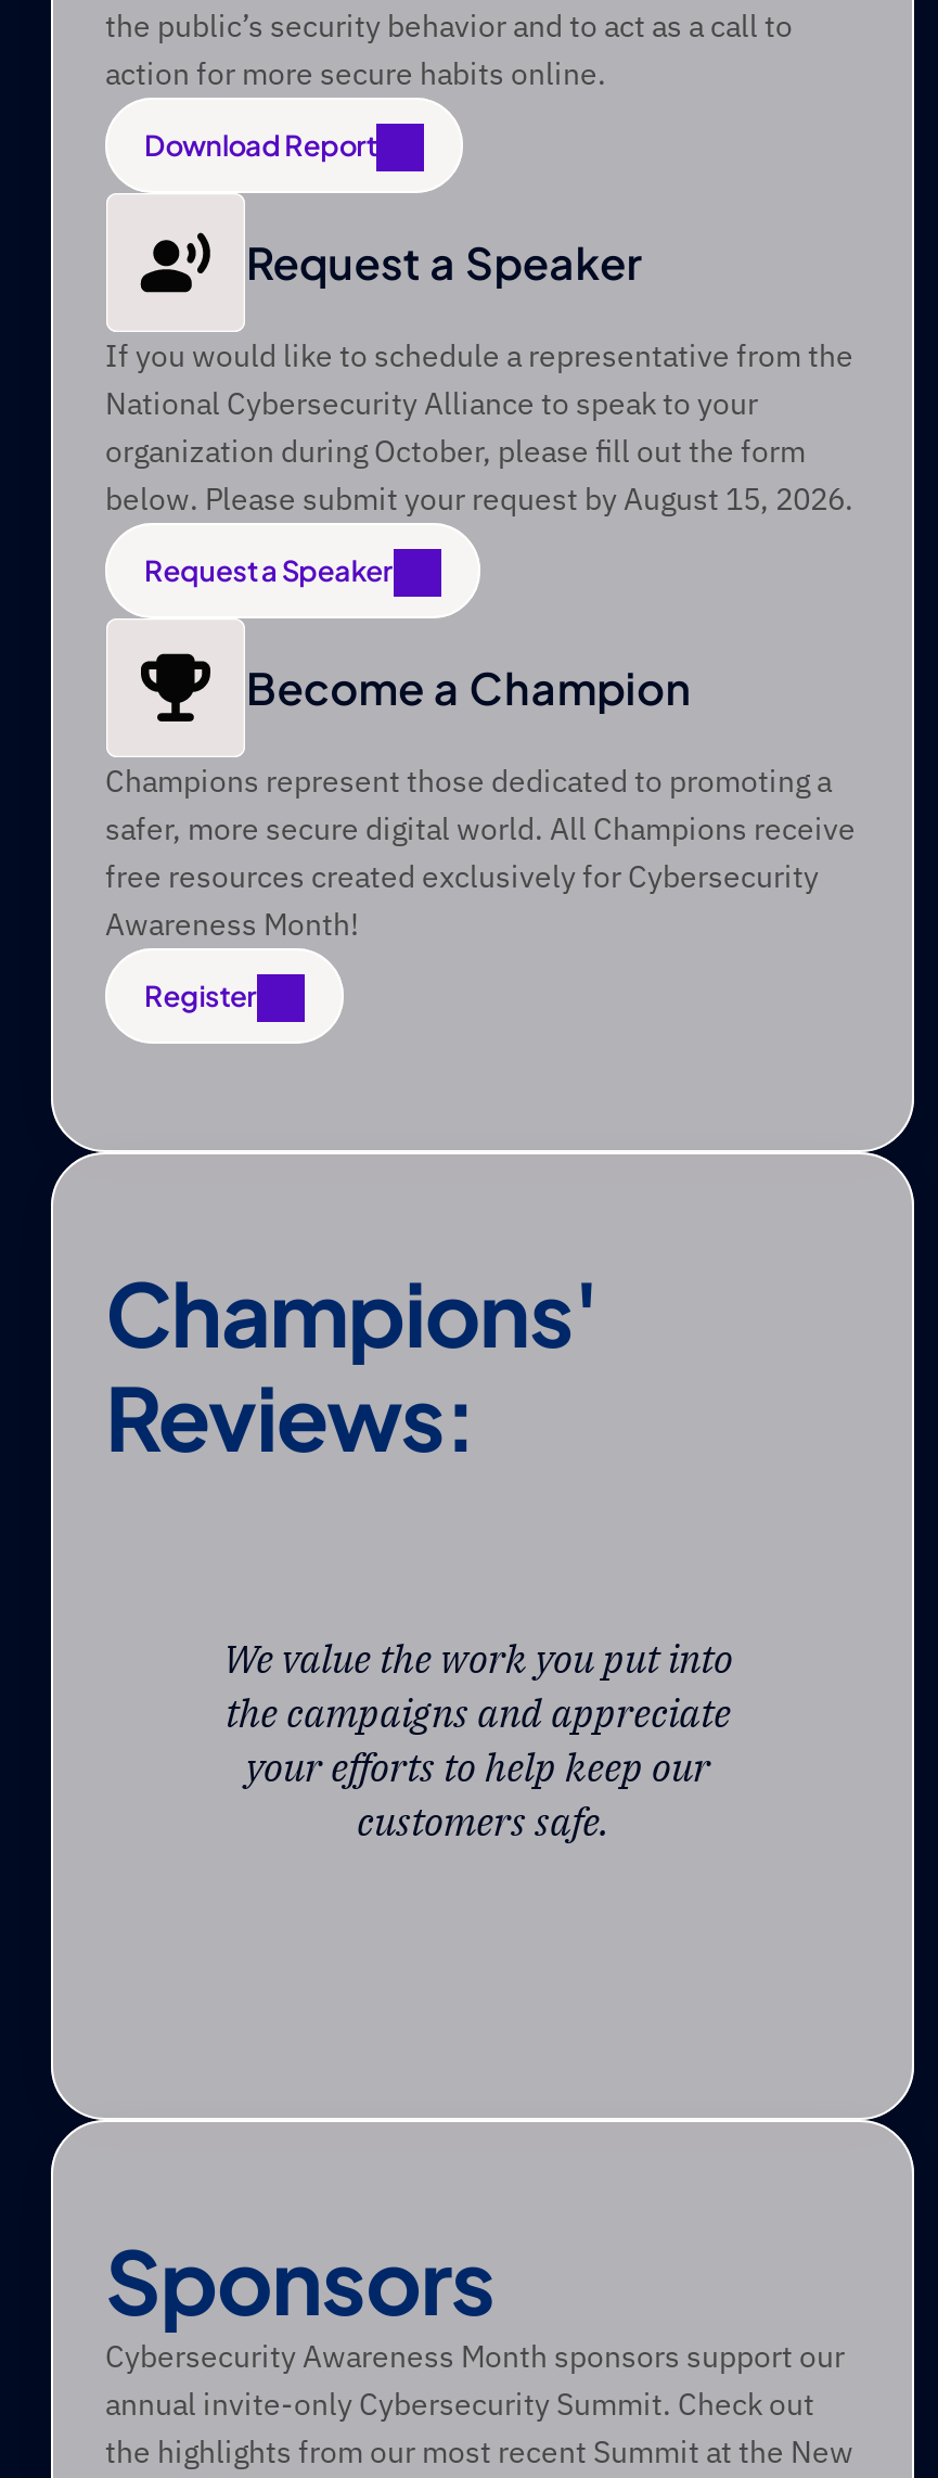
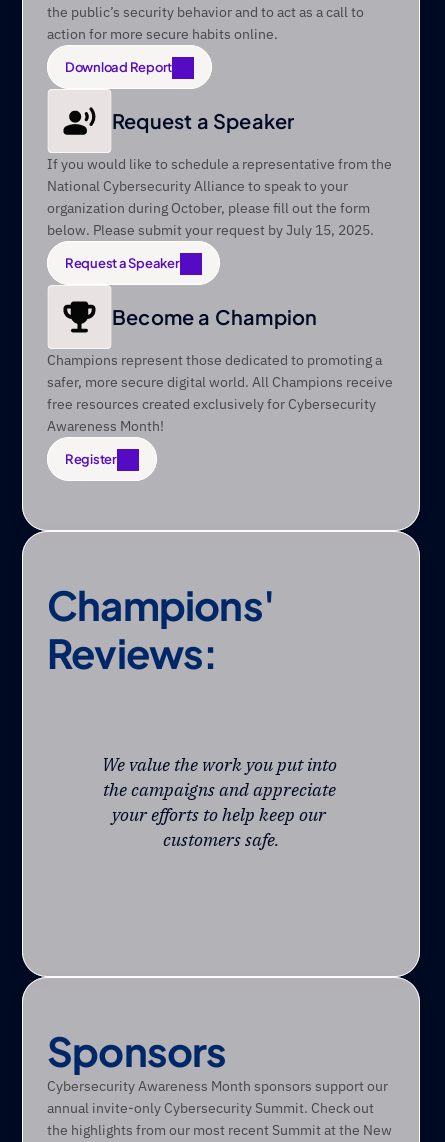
- below. Please submit your request by August 15, 2026.
+ below. Please submit your request by July 15, 2025.
